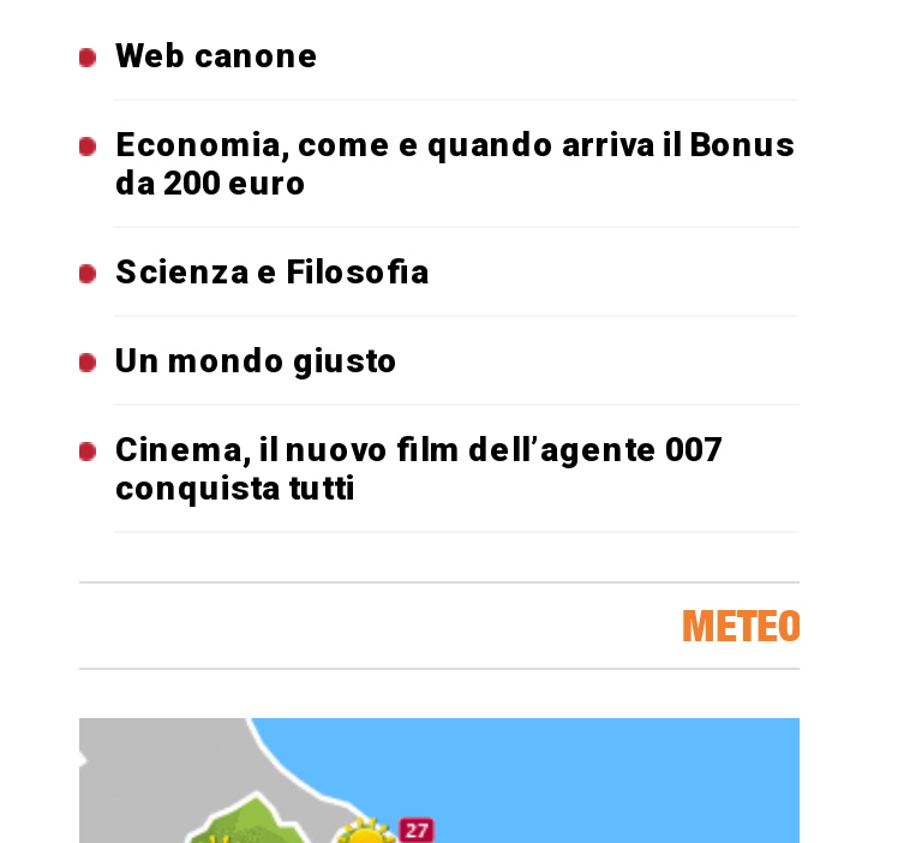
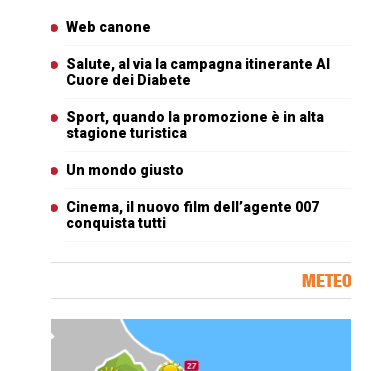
- Economia, come e quando arriva il Bonus
- da 200 euro
+ Salute, al via la campagna itinerante Al
+ Cuore dei Diabete

- Scienza e Filosofia
+ Sport, quando la promozione è in alta
+ stagione turistica
